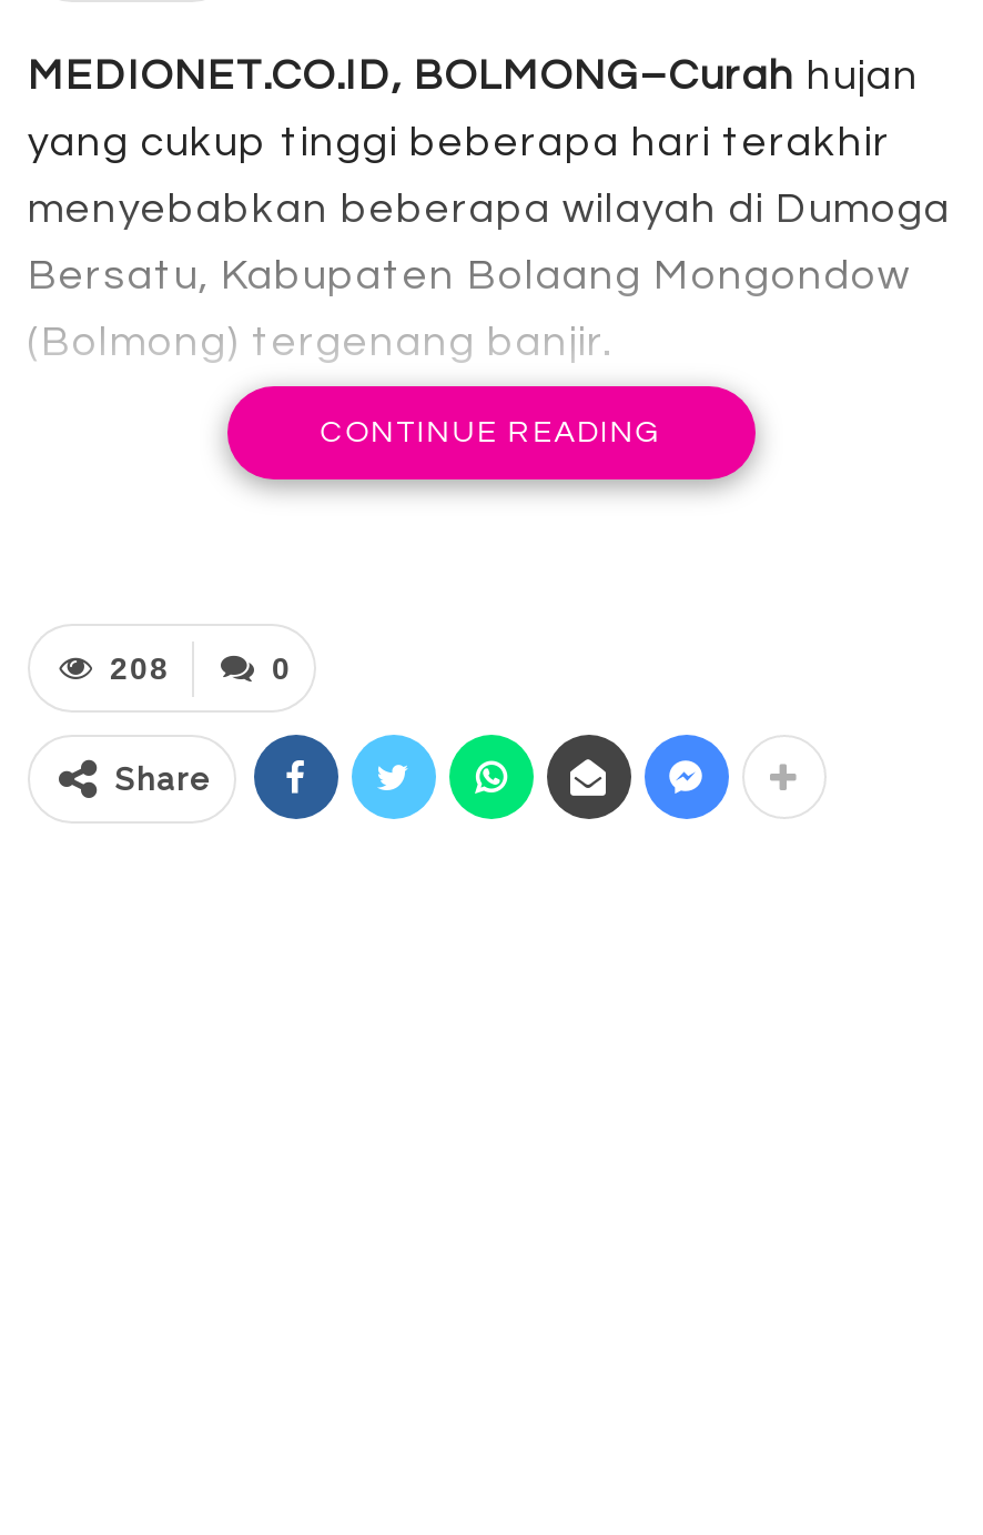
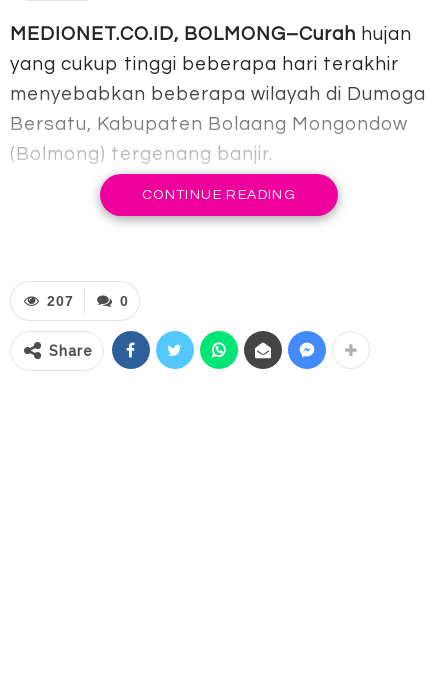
- 208
+ 207
